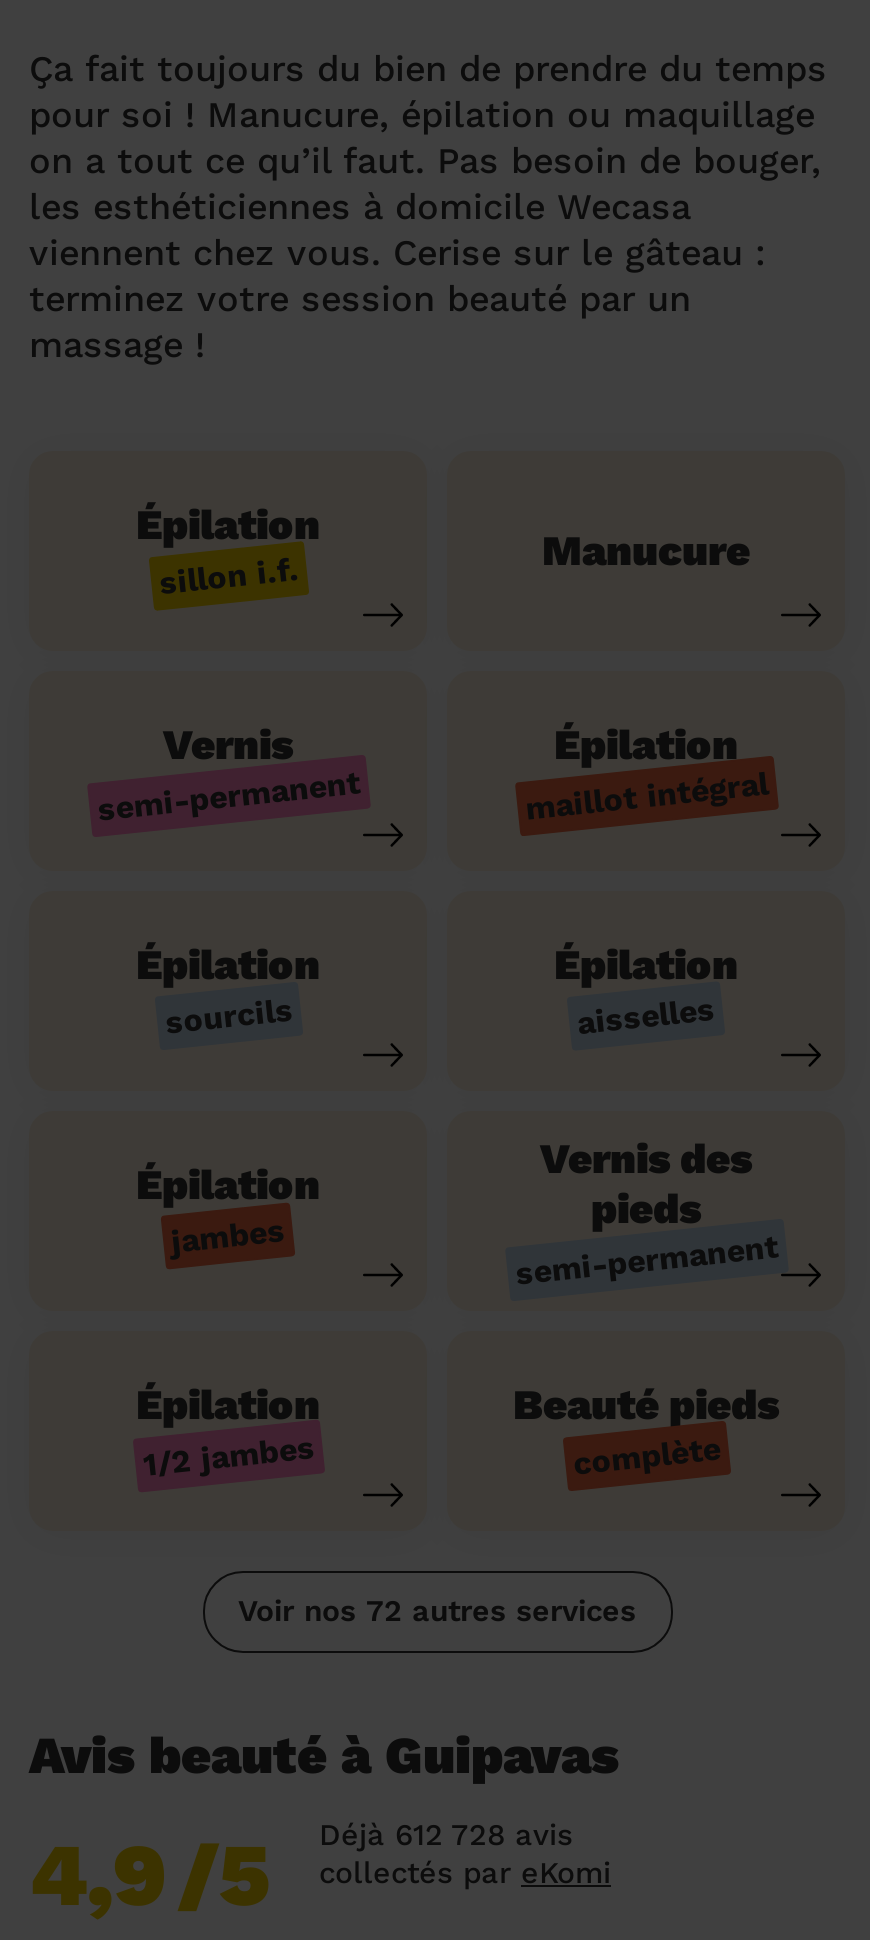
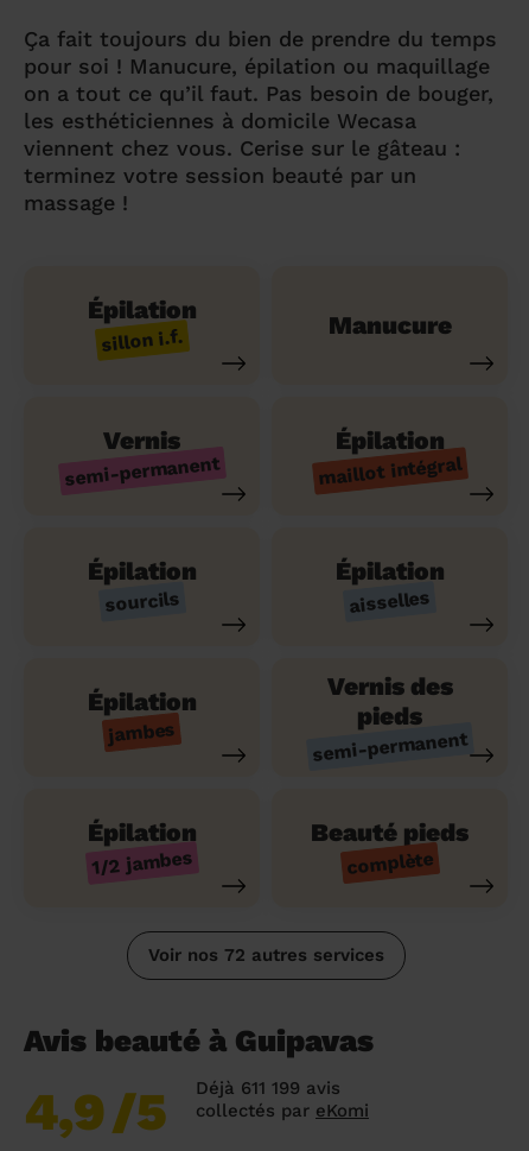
- Déjà 612 728 avis
+ Déjà 611 199 avis
